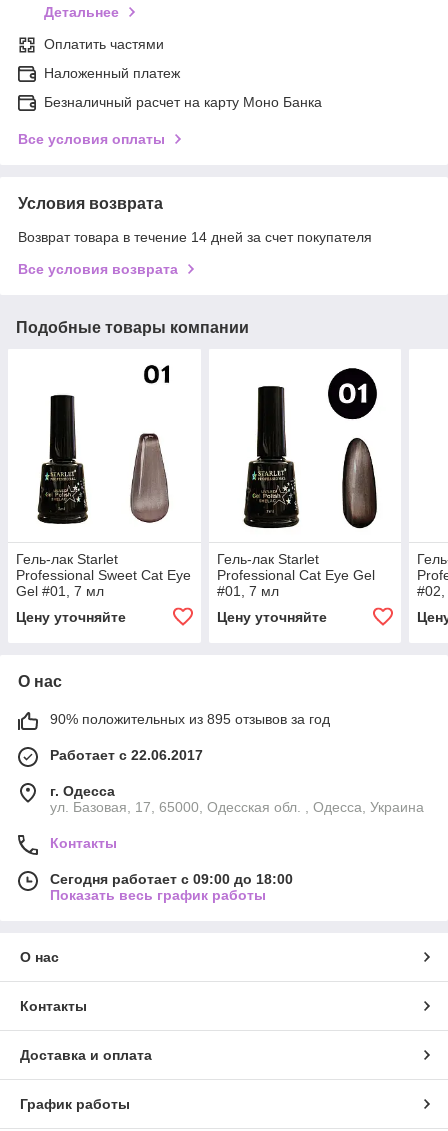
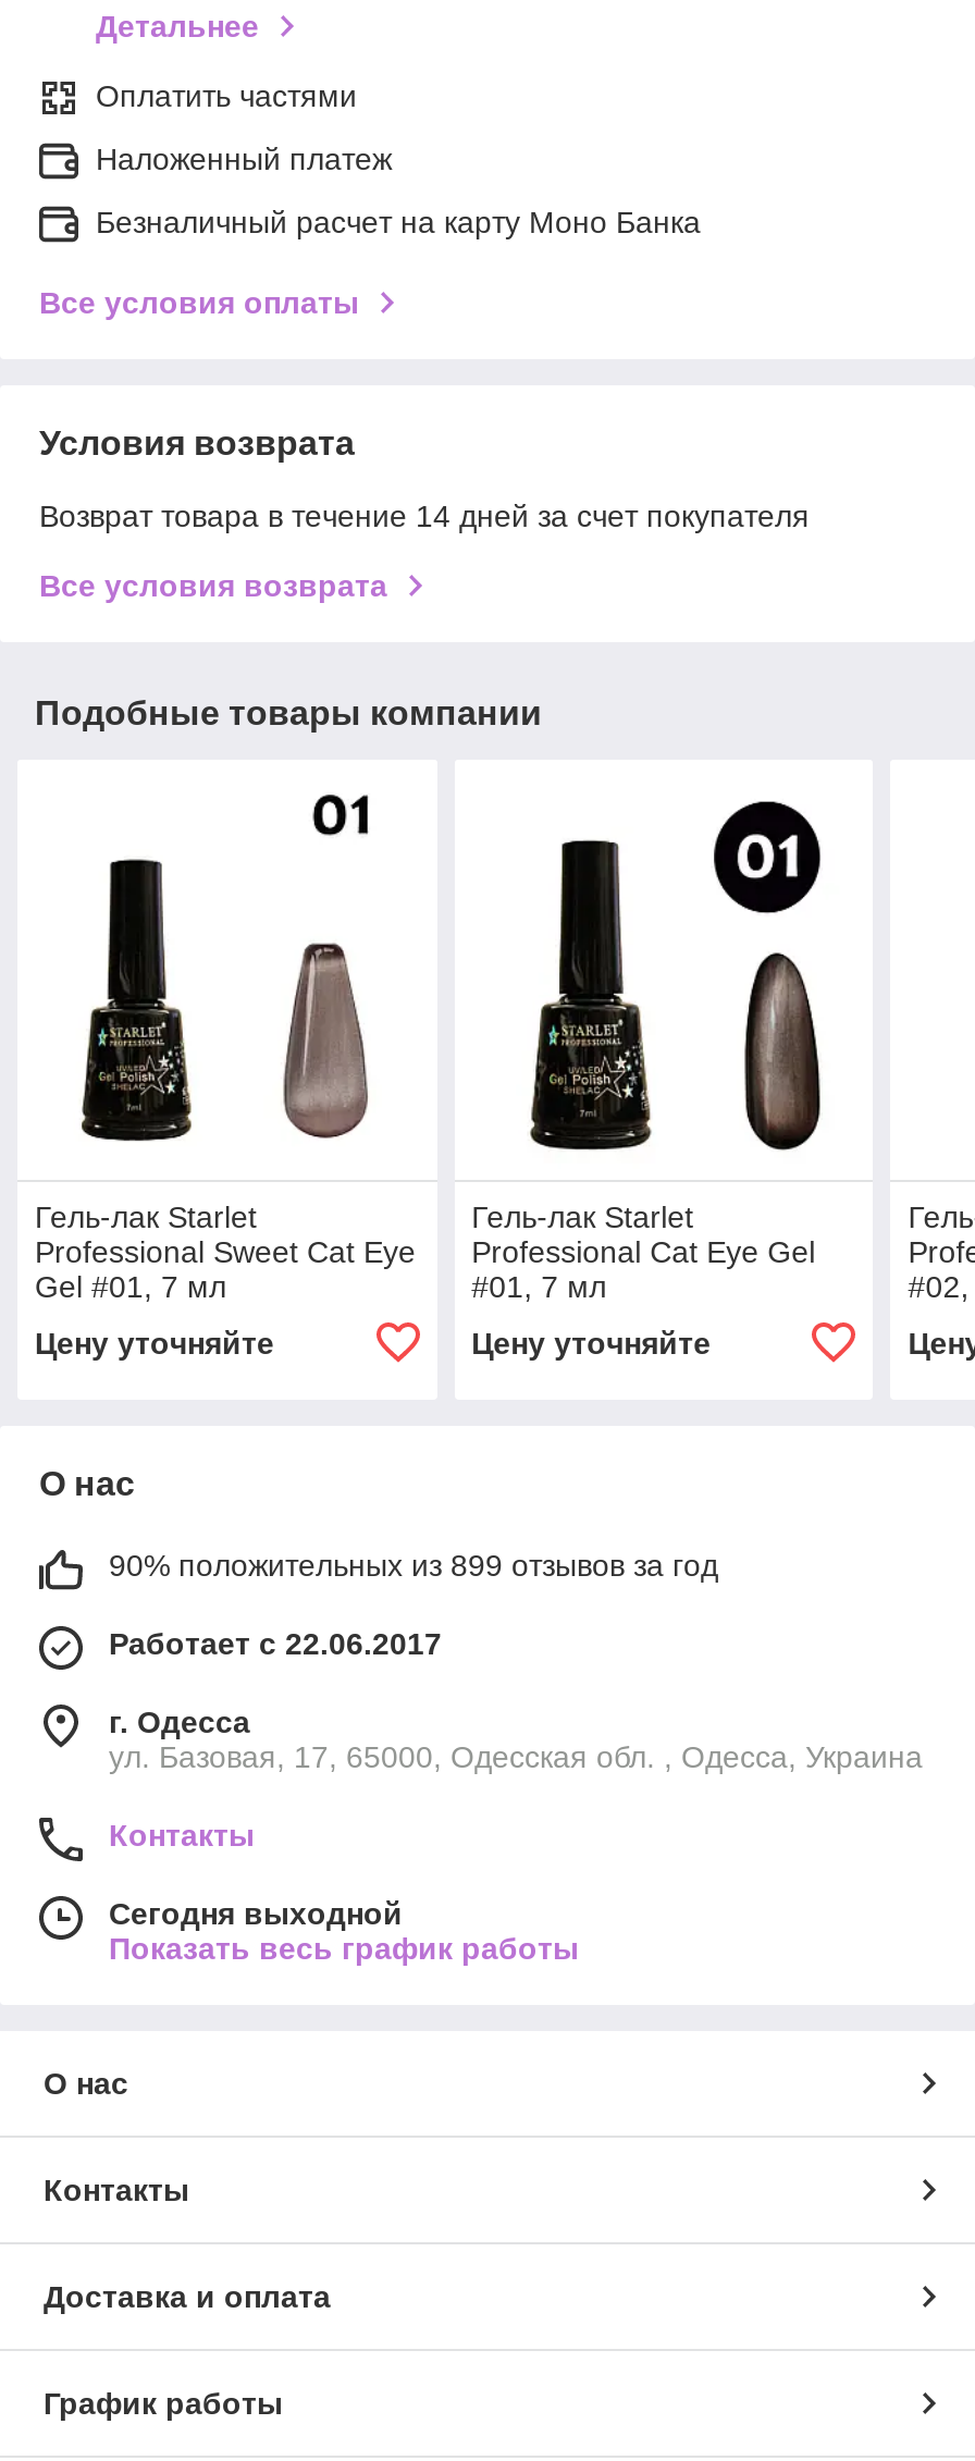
- 90% положительных из 895 отзывов за год
+ 90% положительных из 899 отзывов за год

- Сегодня работает с 09:00 до 18:00
+ Сегодня выходной
